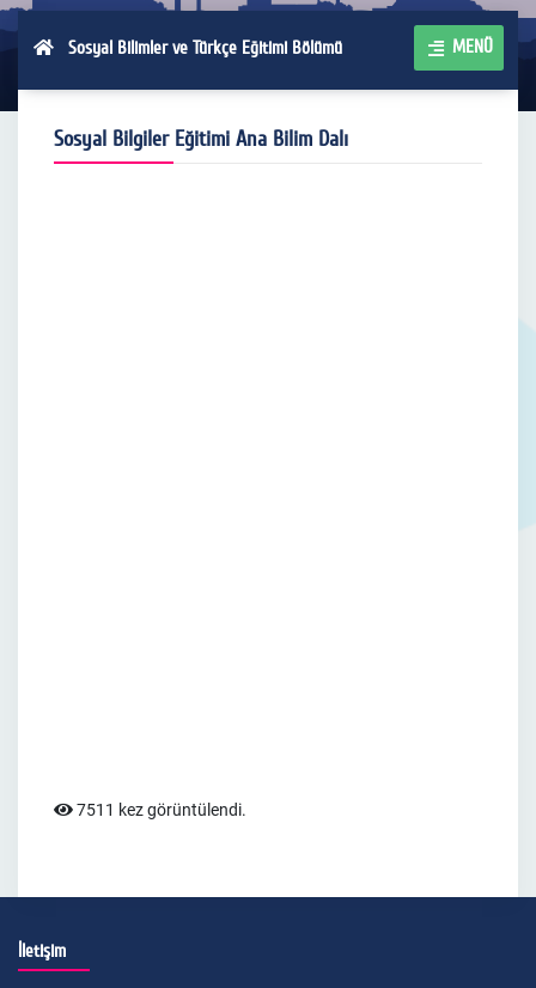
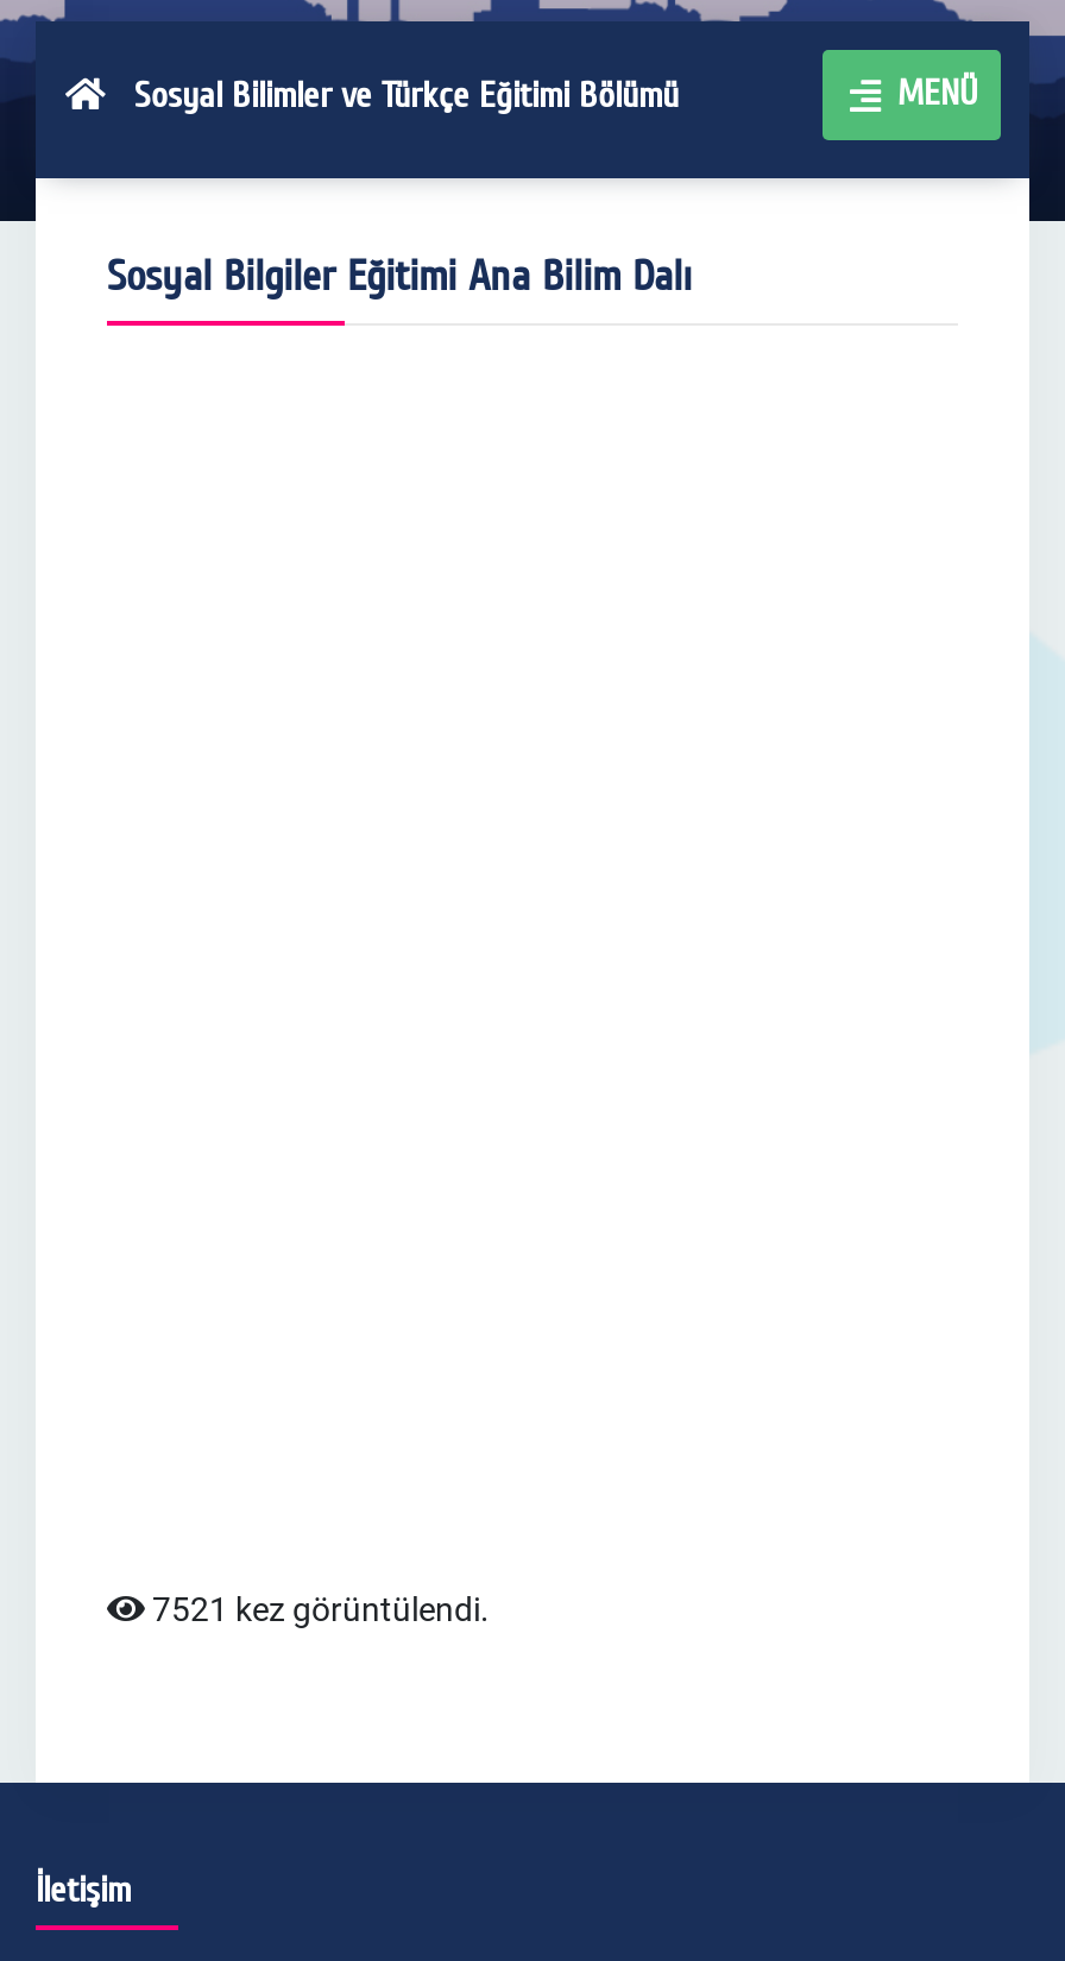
- 7511 kez görüntülendi.
+ 7521 kez görüntülendi.
